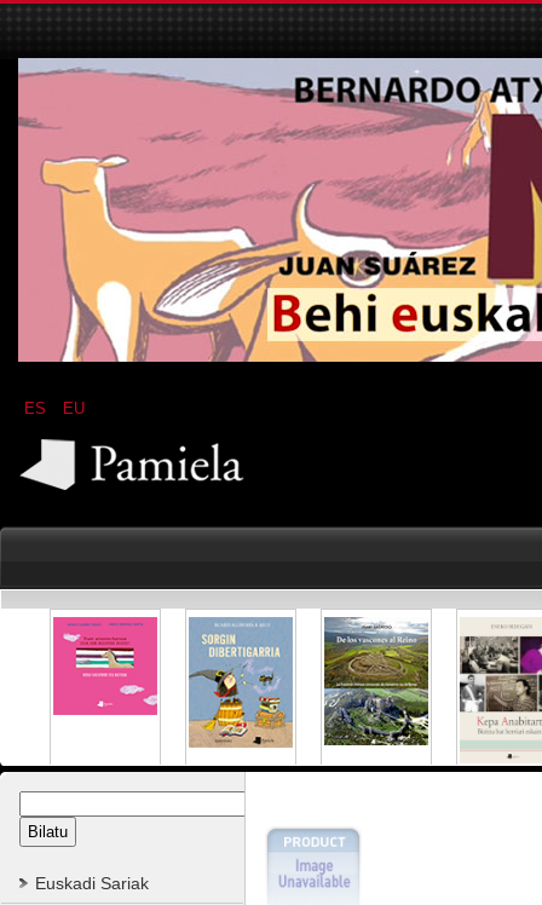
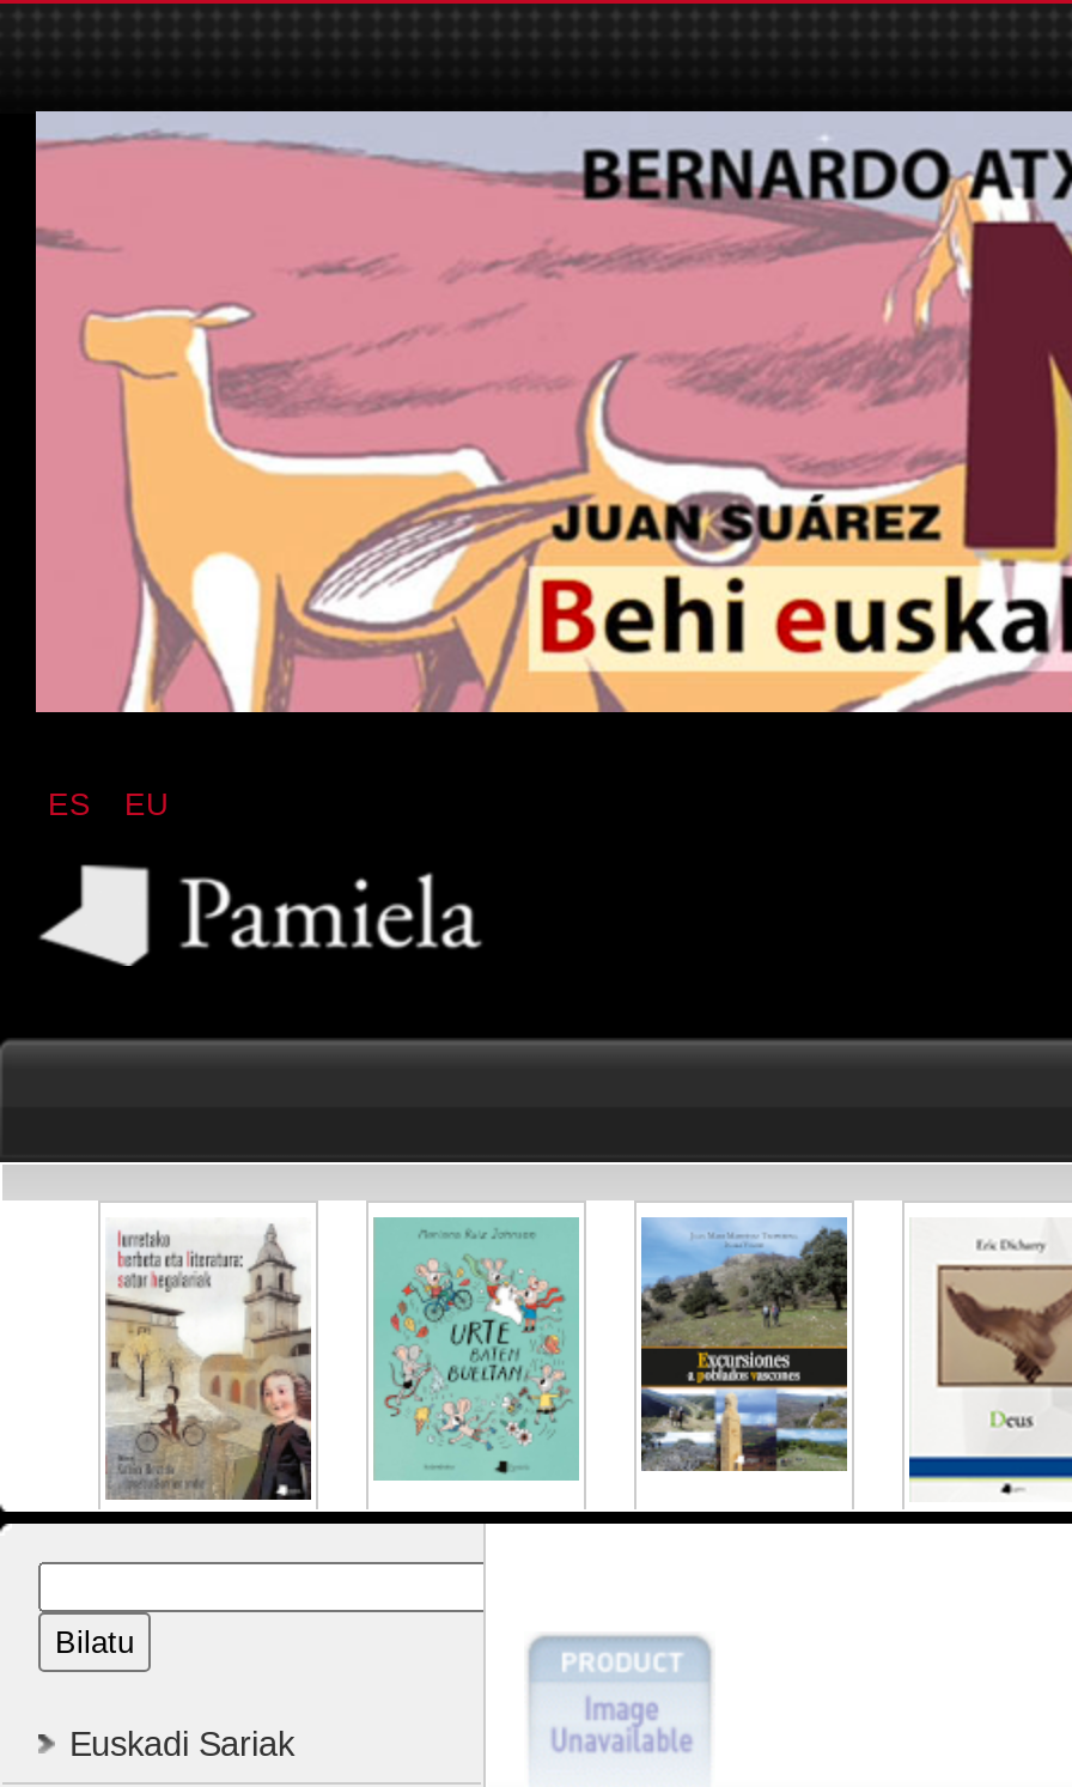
- [image]
+ [image]

- [image]
+ [image]

- [image]
+ [image]

- [image]
+ [image]
